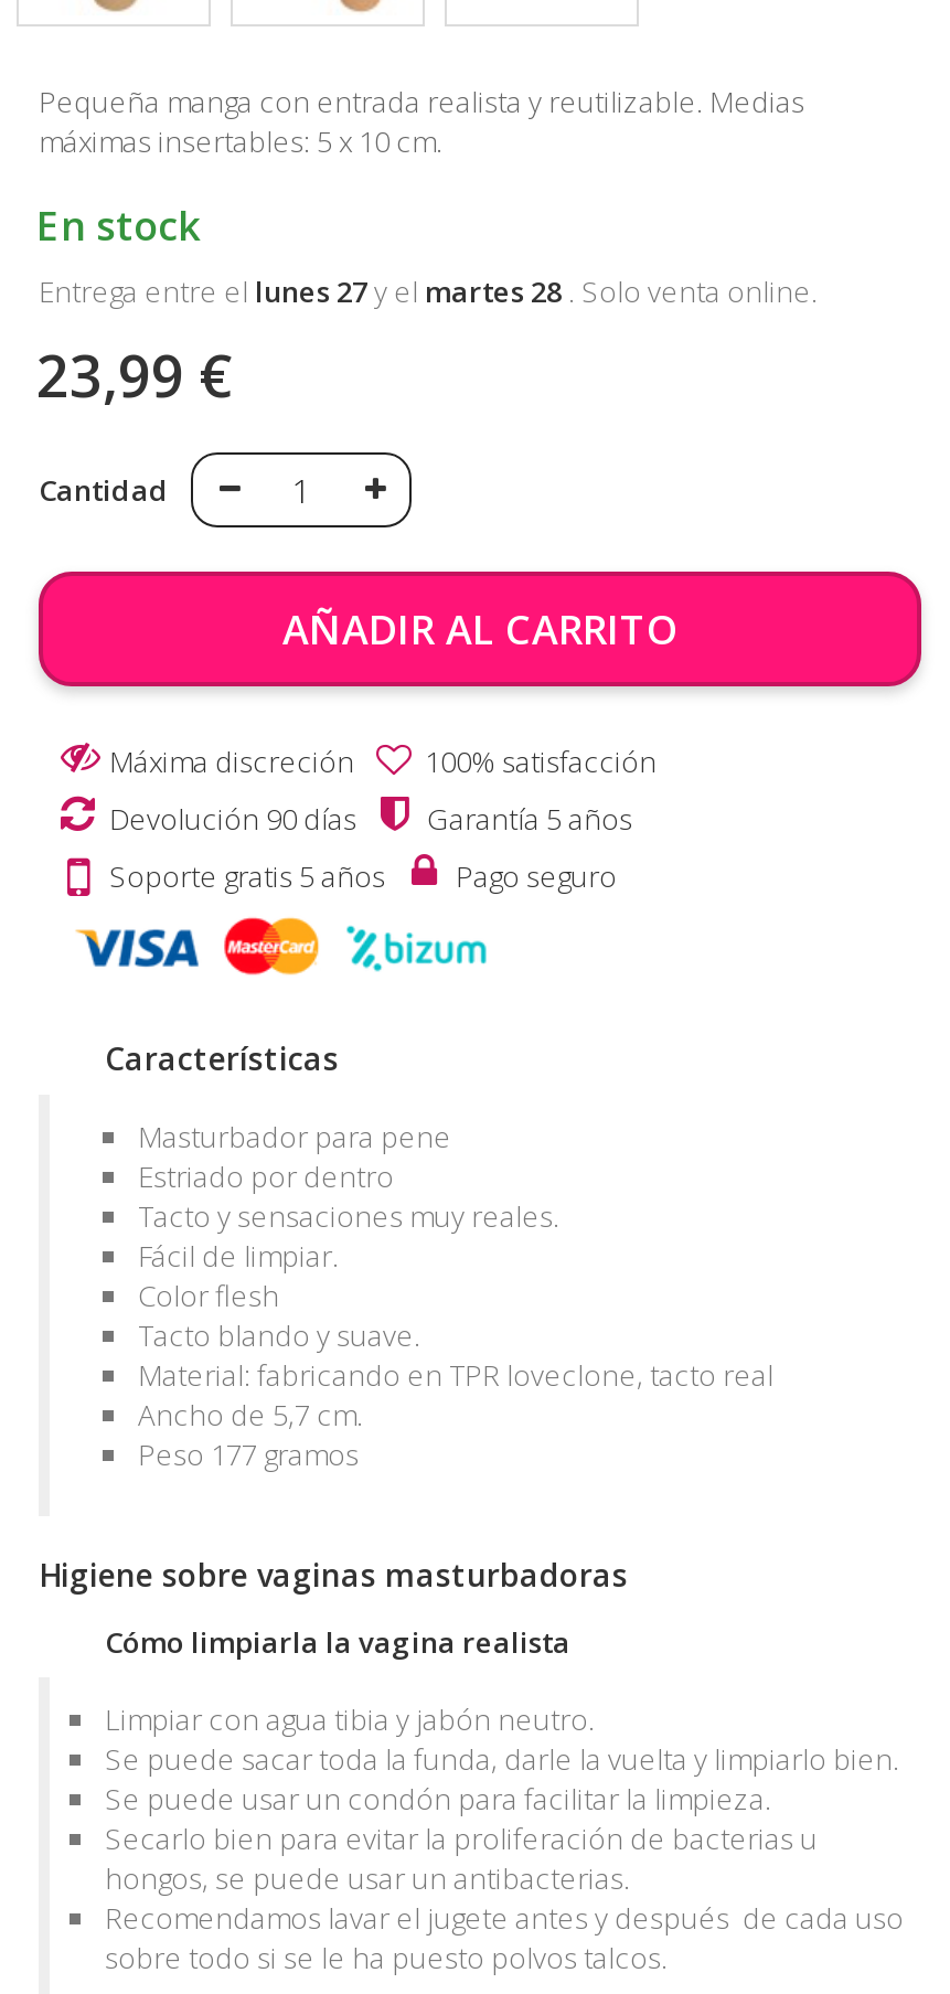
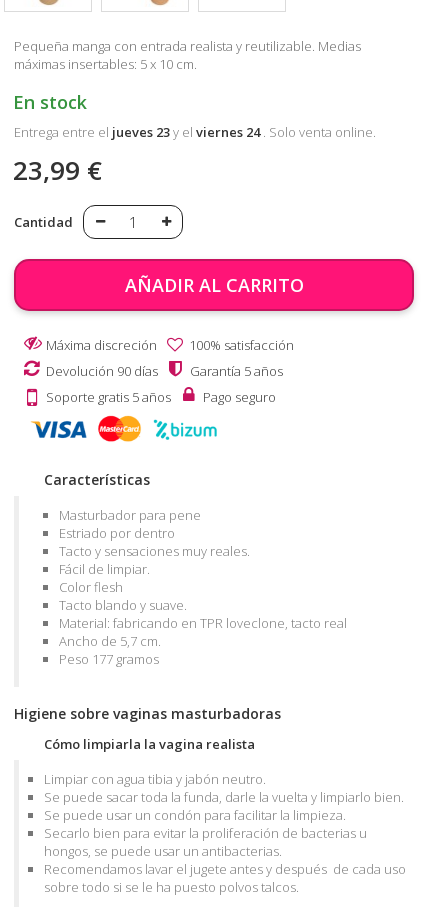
- Entrega entre el lunes 27y el martes 28 . Solo venta online.
+ Entrega entre el jueves 23y el viernes 24 . Solo venta online.
